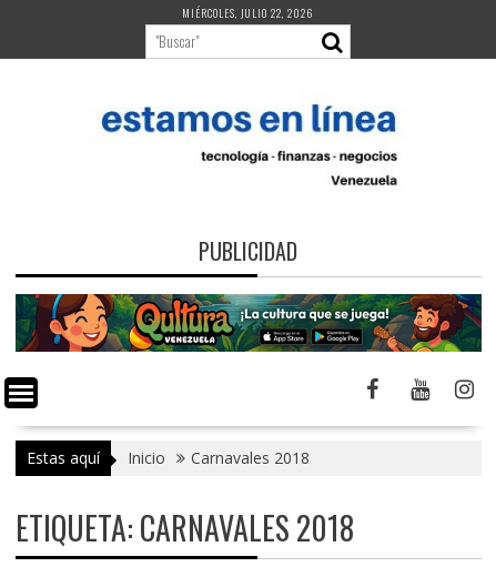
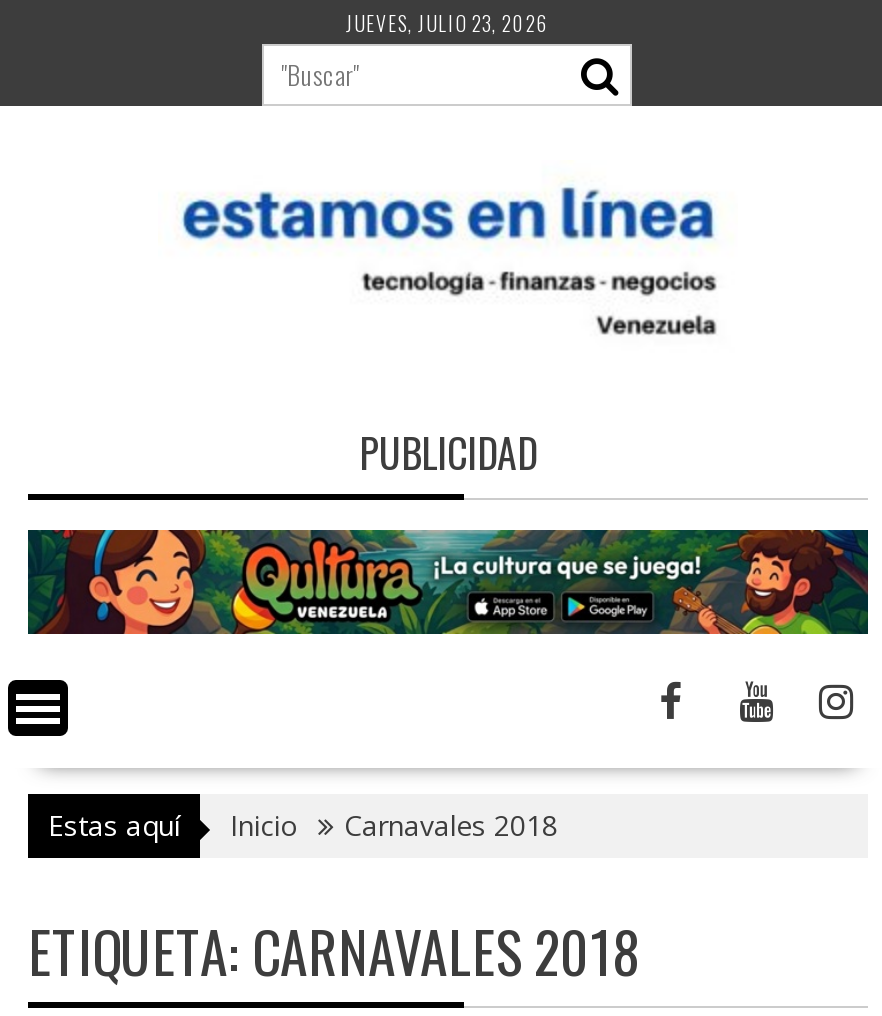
- MIÉRCOLES, JULIO 22, 2026
+ JUEVES, JULIO 23, 2026
